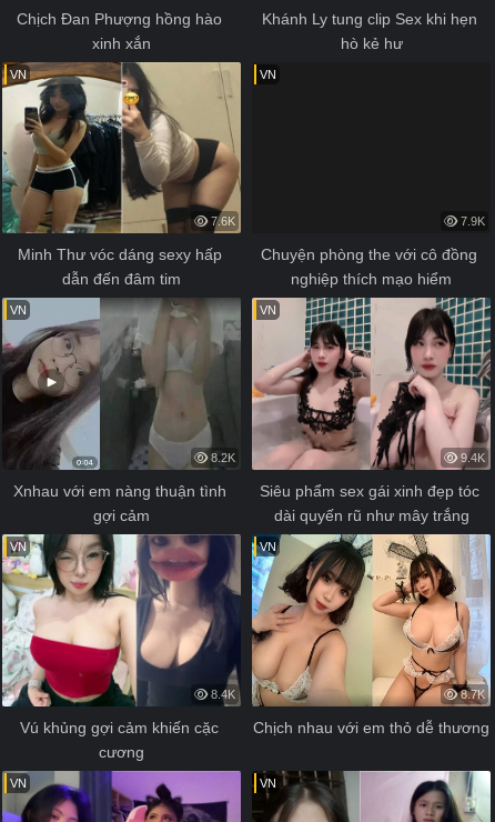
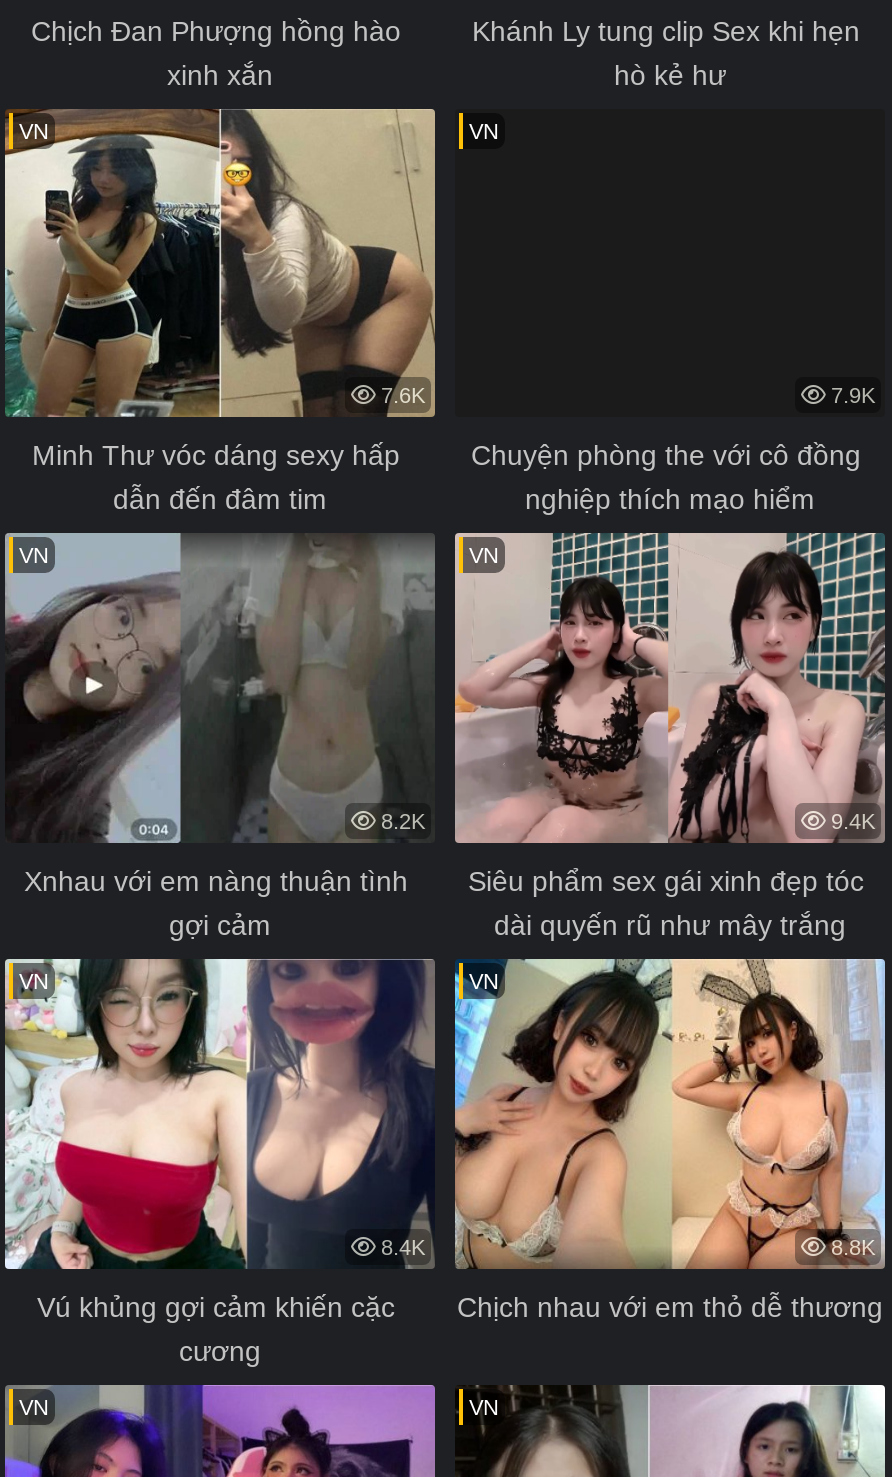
- 8.7K
+ 8.8K
